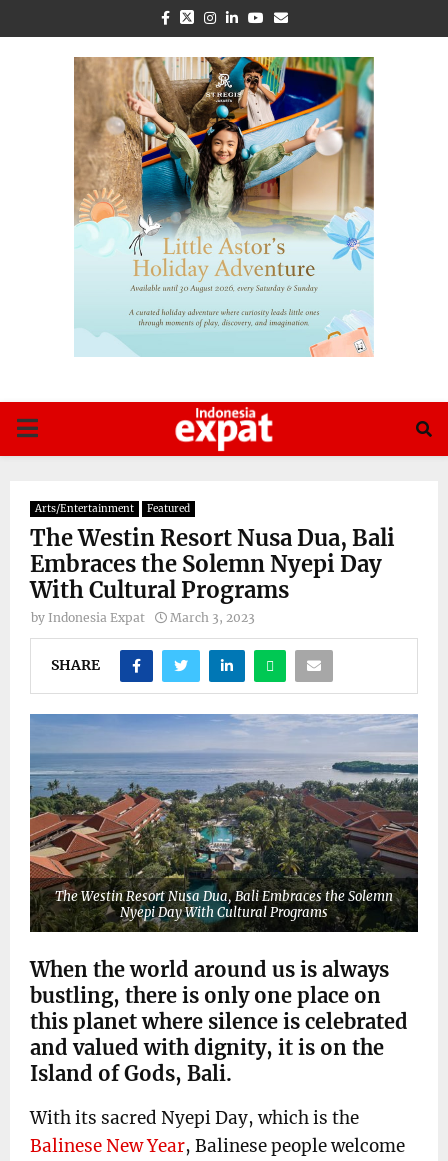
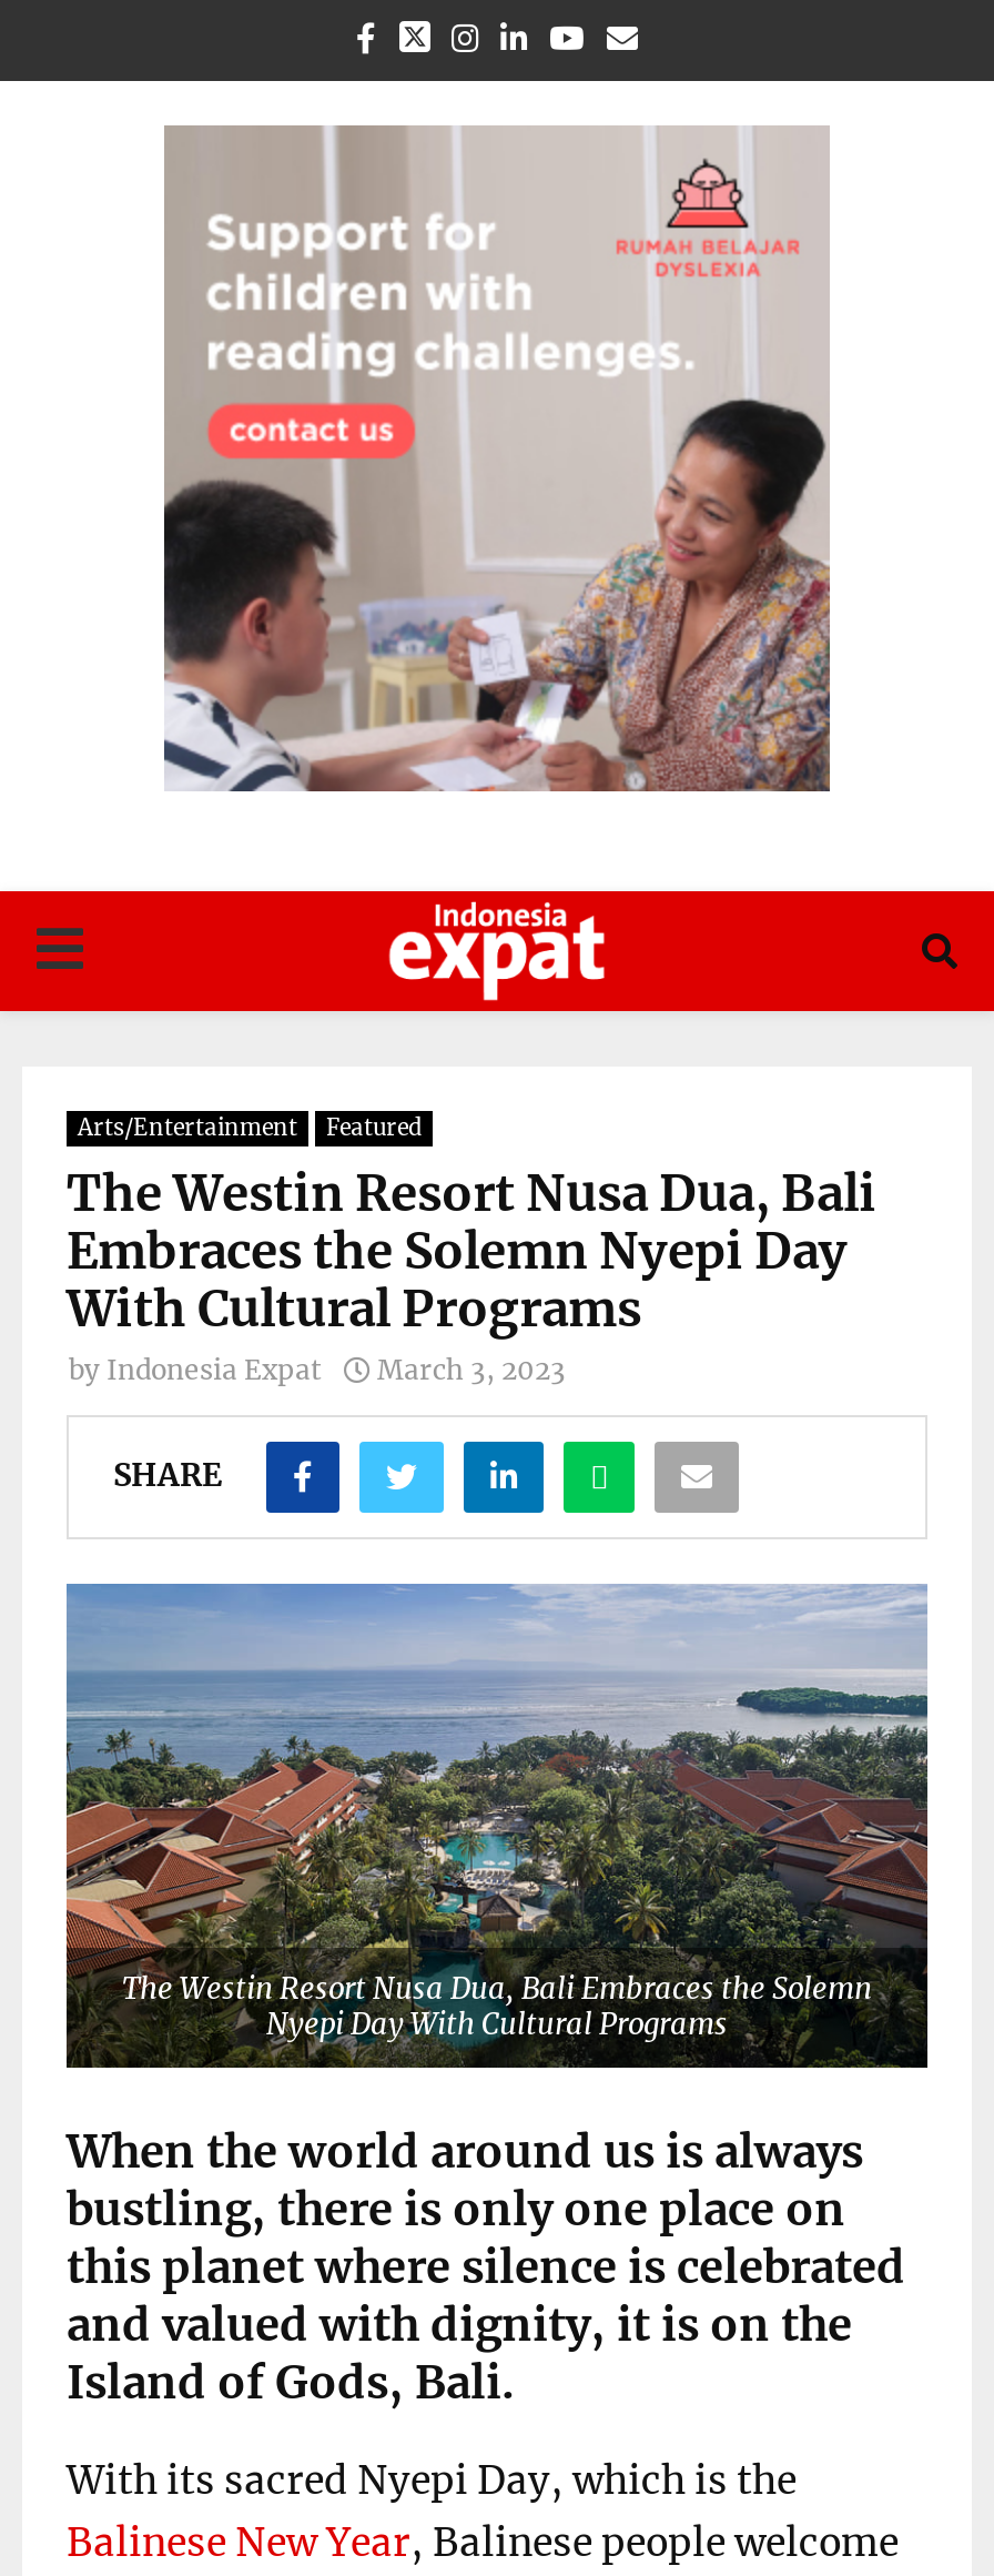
- [image]
+ [image]
